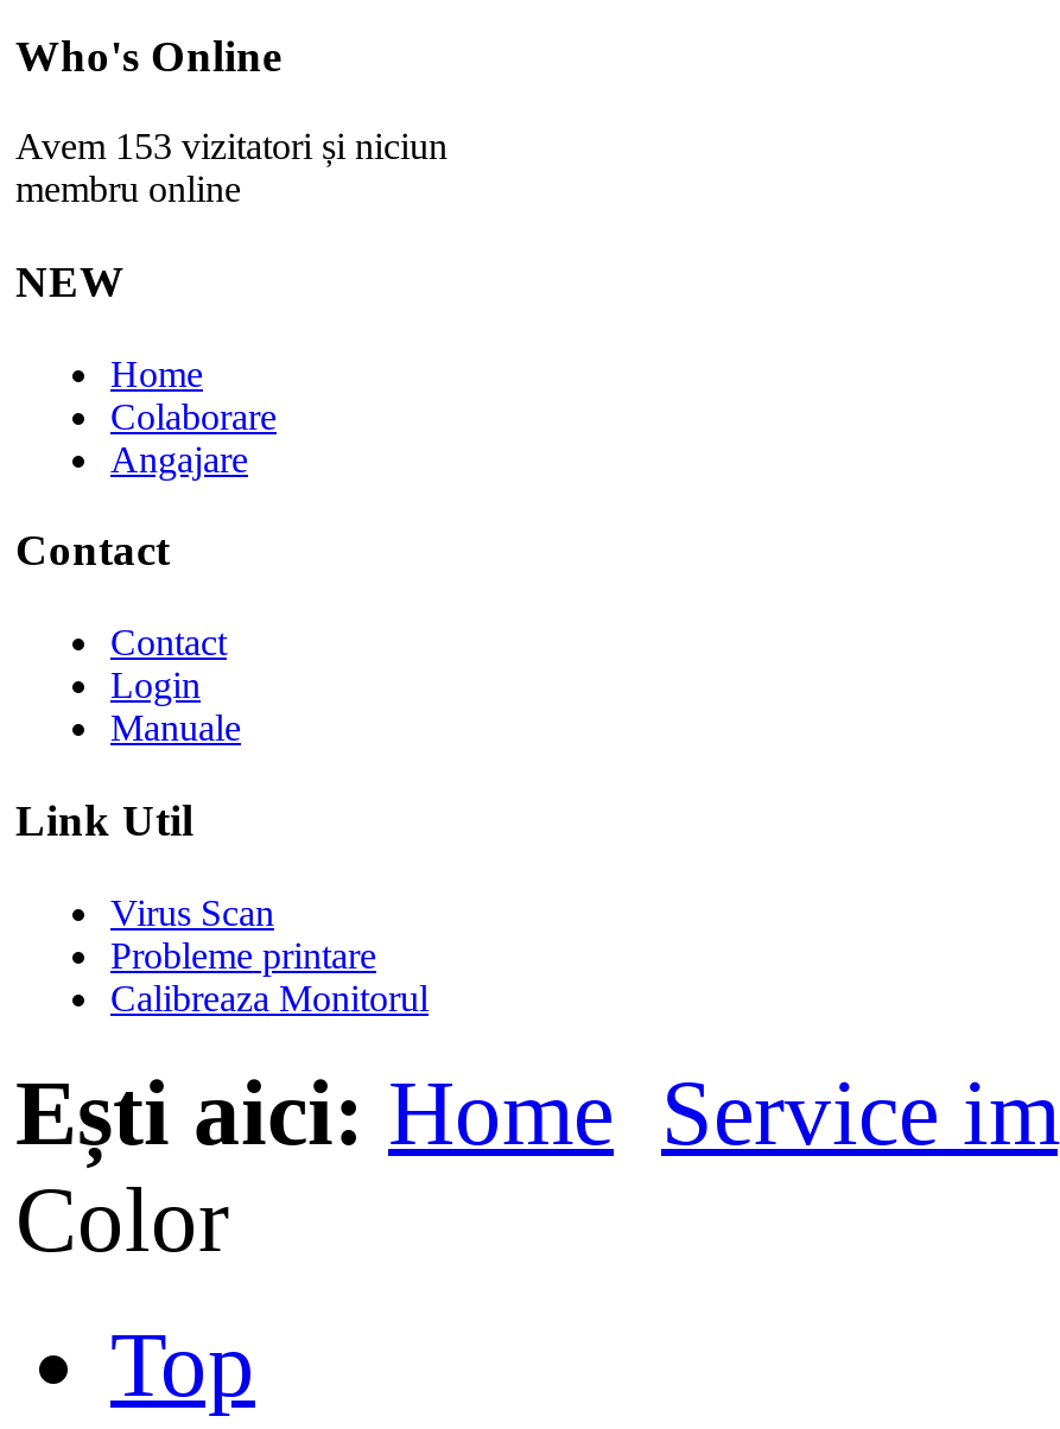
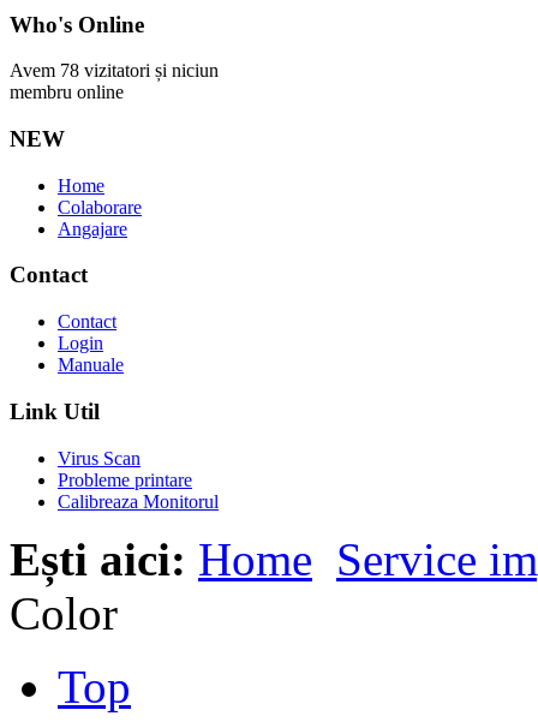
- Avem 153 vizitatori și niciun
+ Avem 78 vizitatori și niciun
